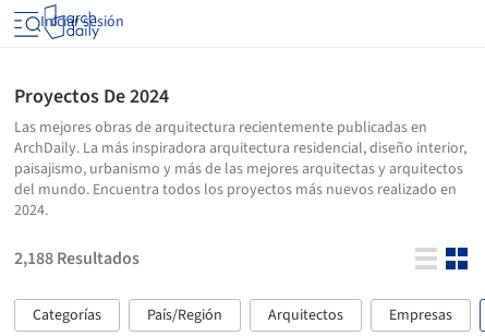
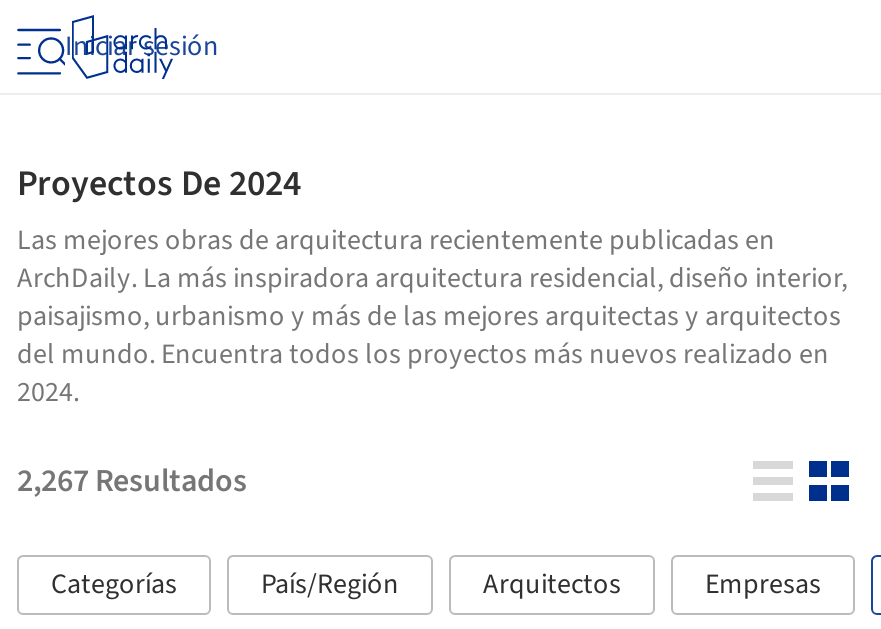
- 2,188 Resultados
+ 2,267 Resultados
